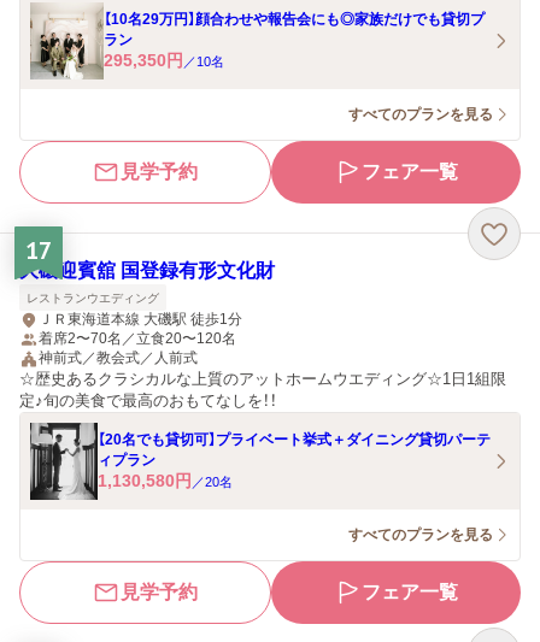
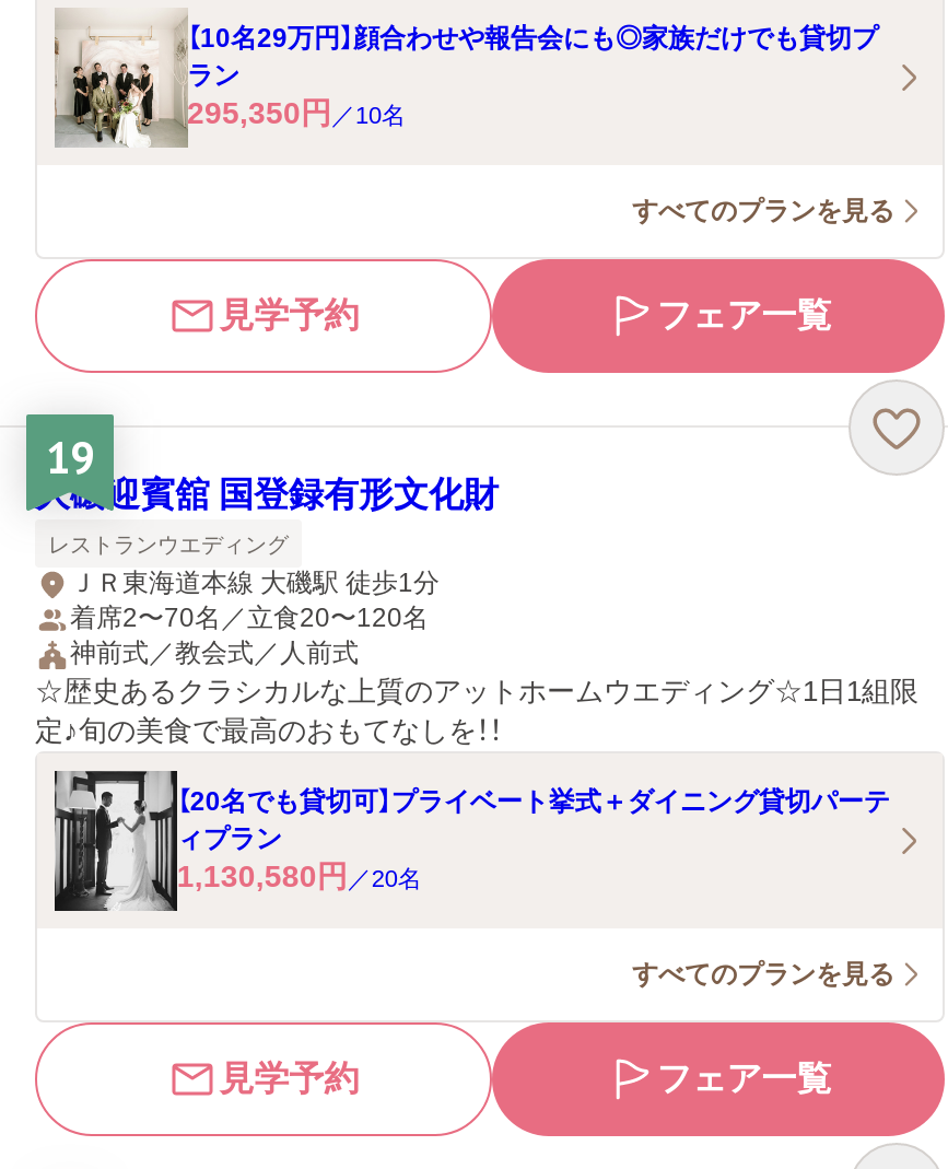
- 17
+ 19
